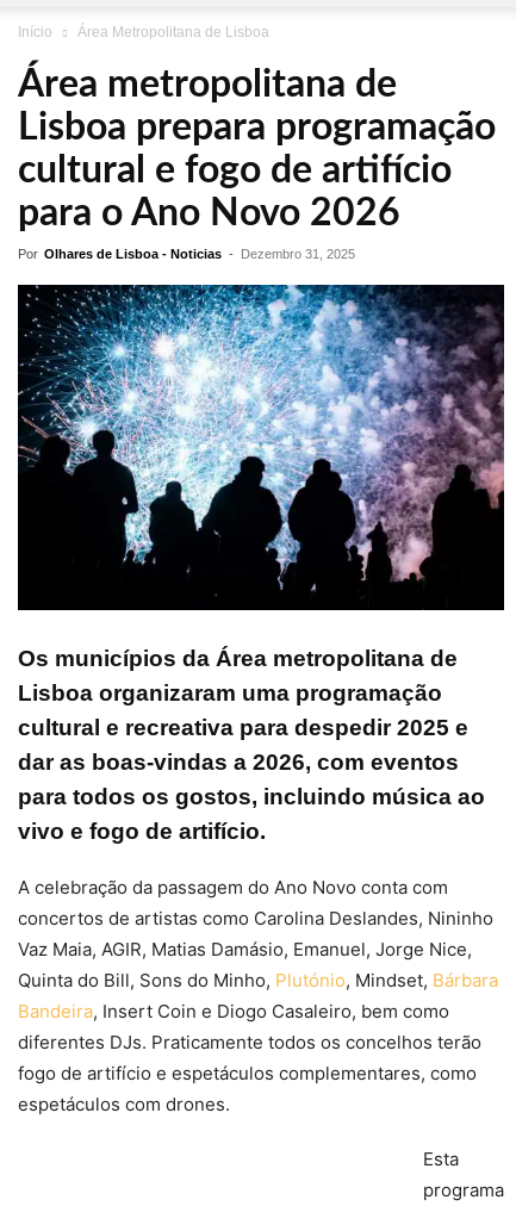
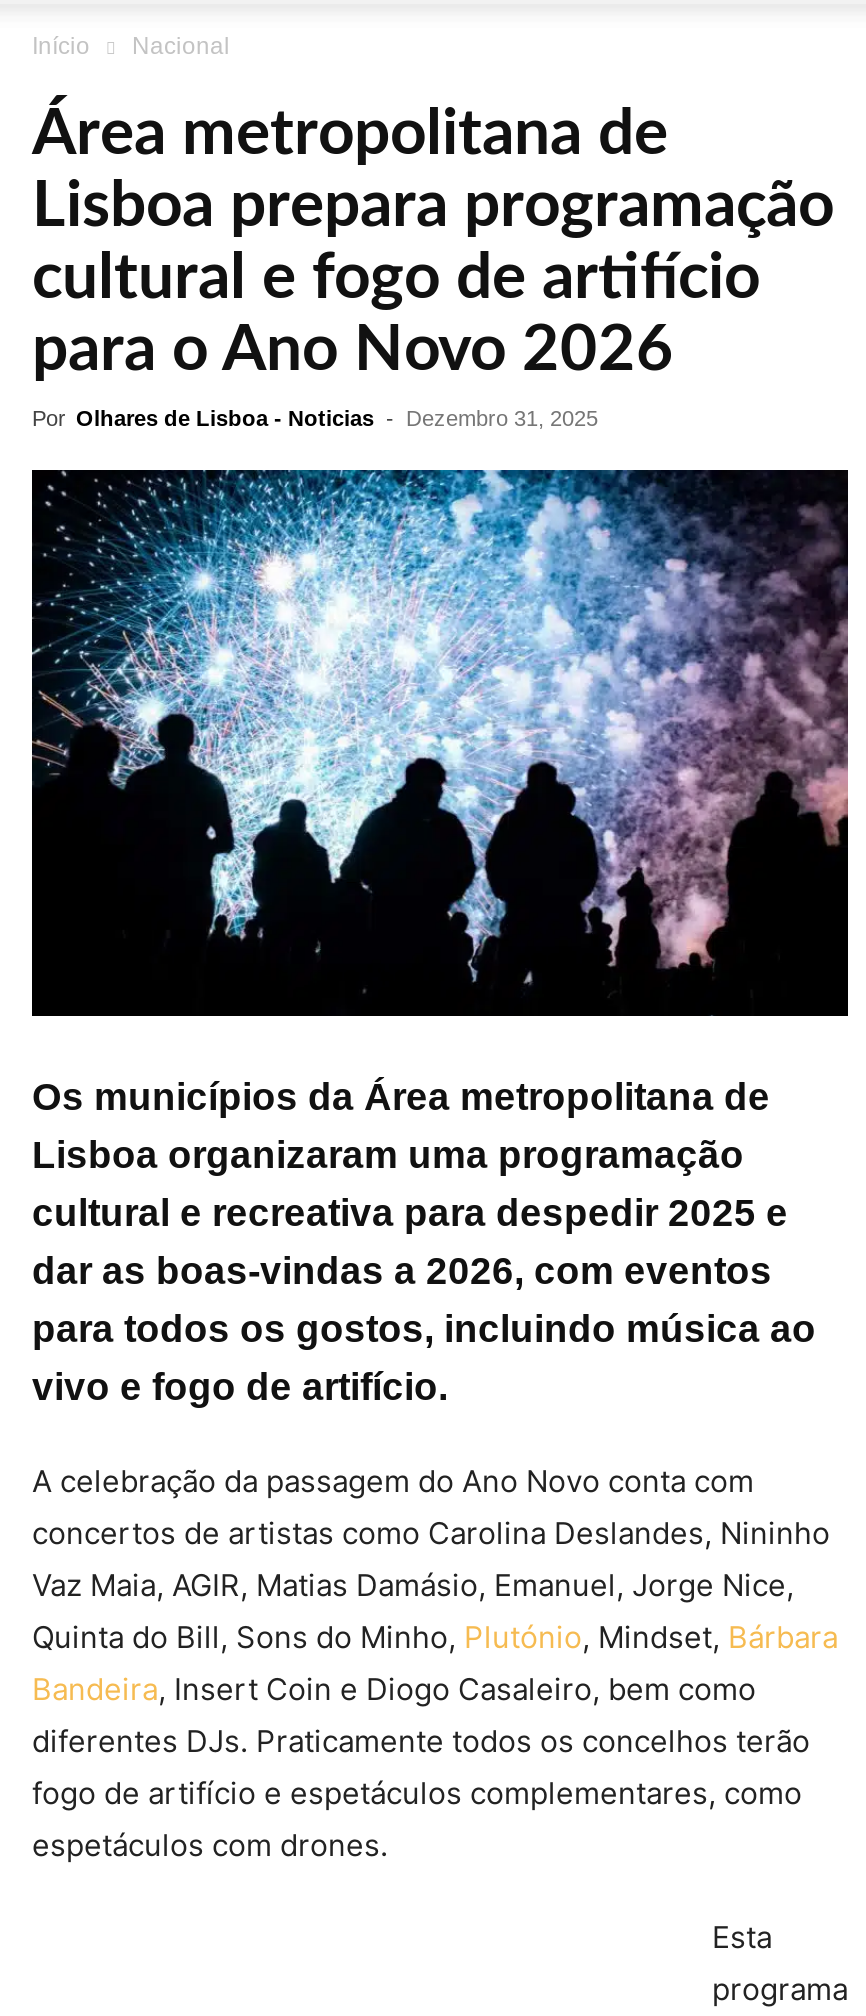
- Área Metropolitana de Lisboa
+ Nacional
